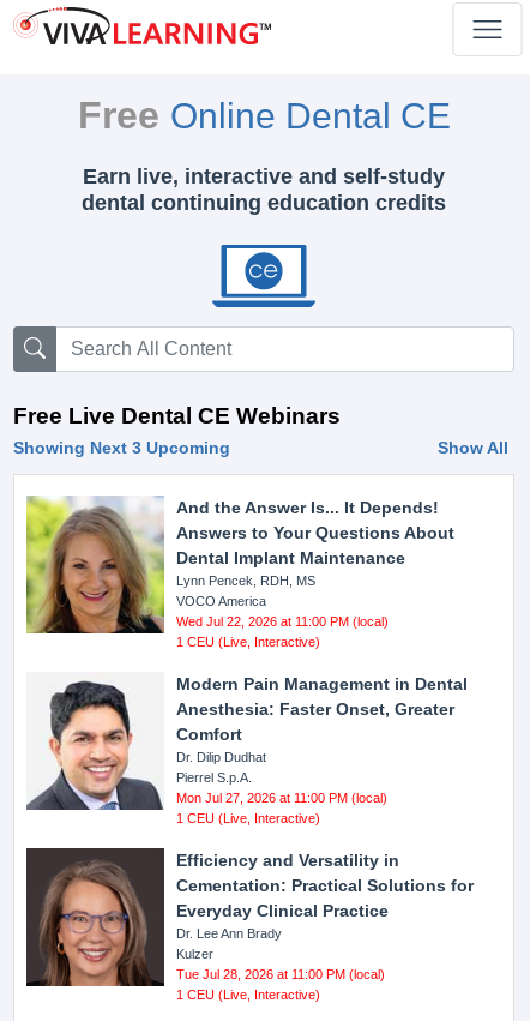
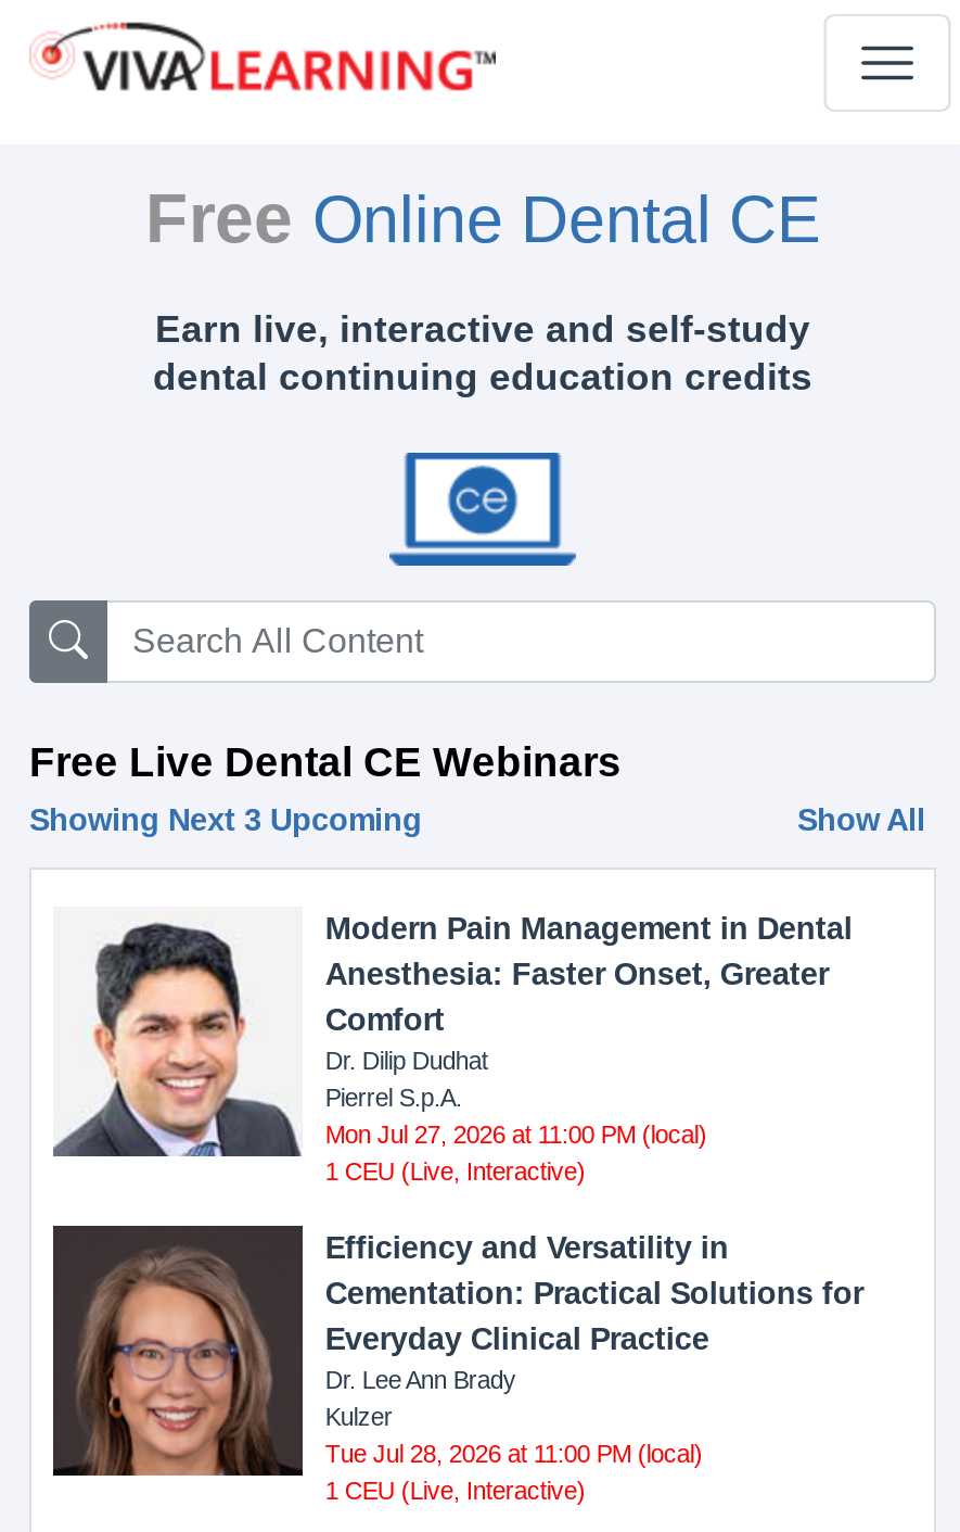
- [image]
- And the Answer Is... It Depends!
- Answers to Your Questions About
- Dental Implant Maintenance
- Lynn Pencek, RDH, MS
- VOCO America
- Wed Jul 22, 2026 at 11:00 PM (local)
- 1 CEU (Live, Interactive)
